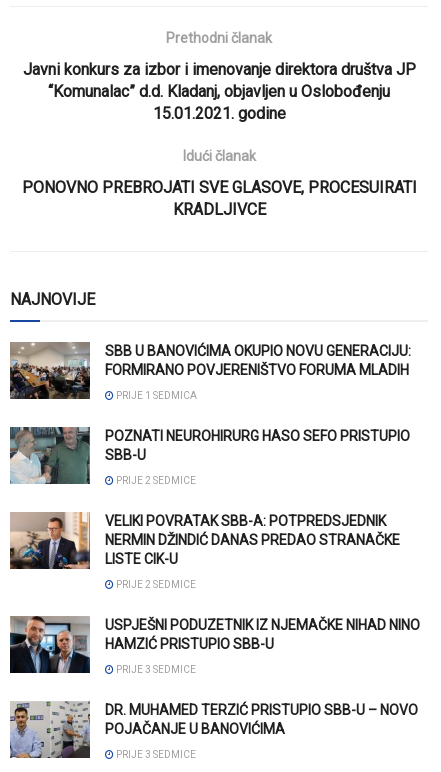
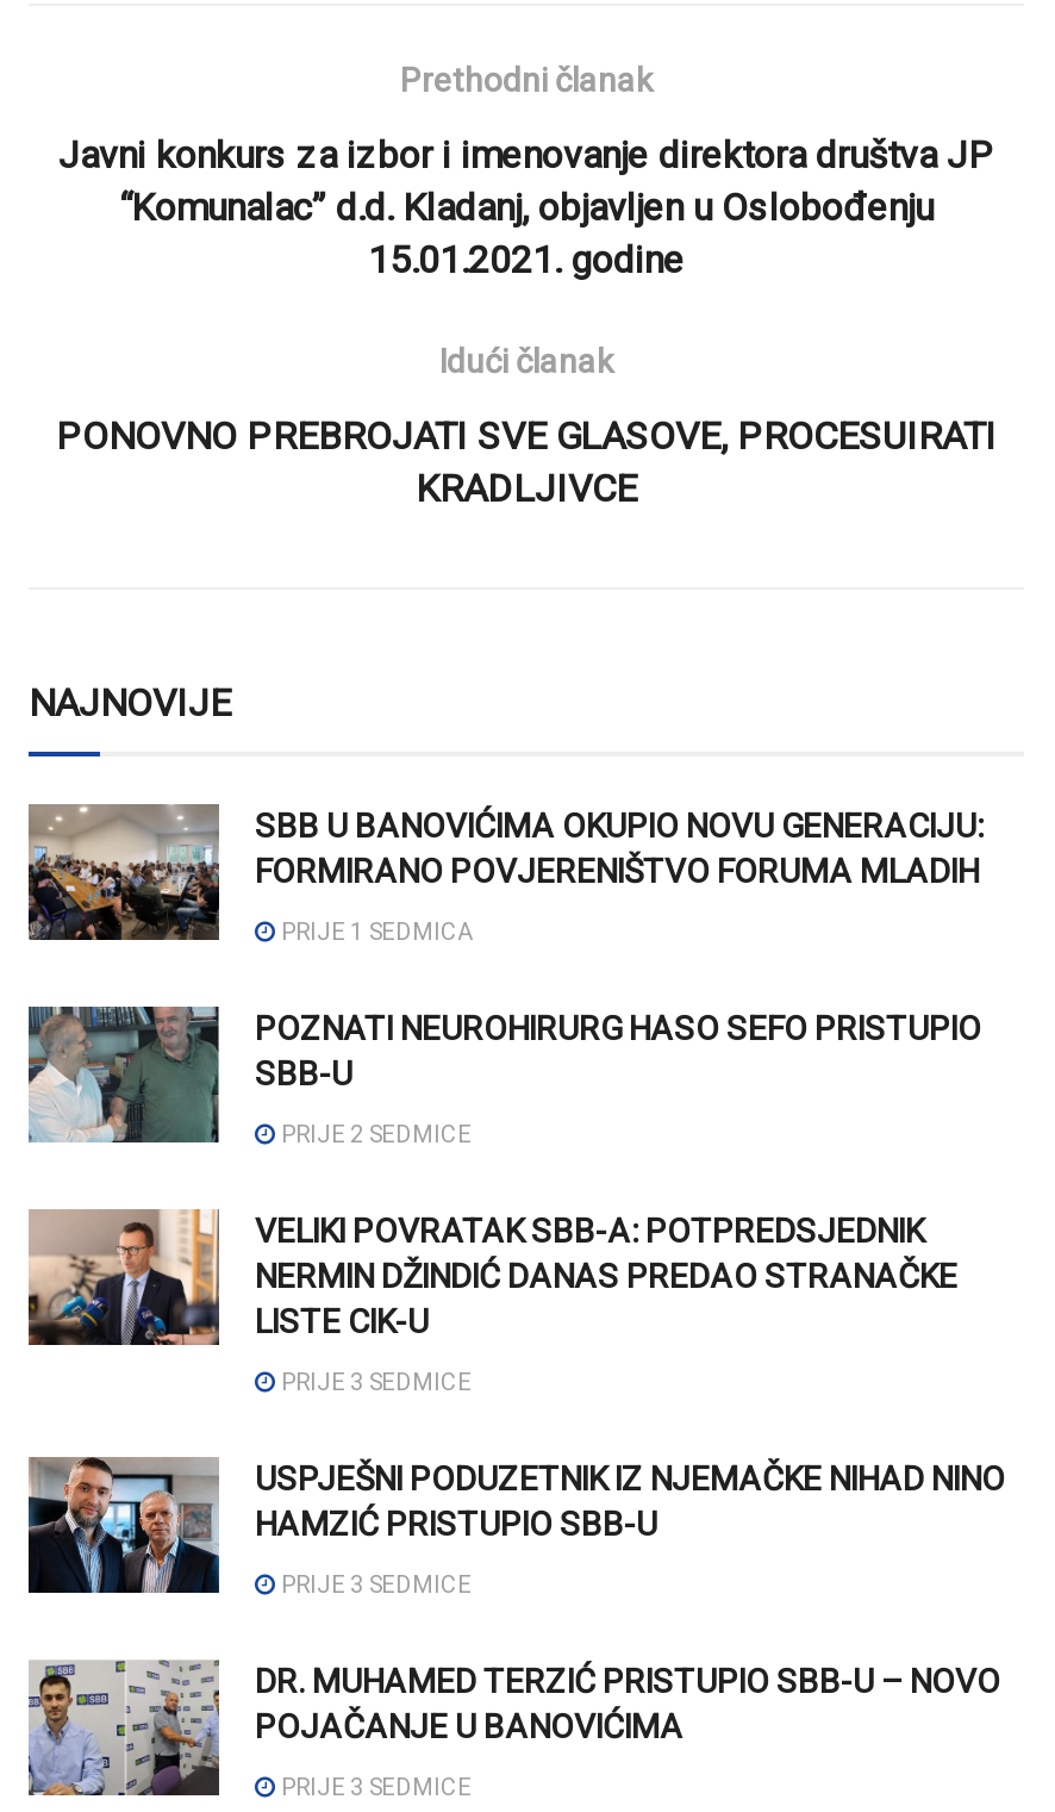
- PRIJE 2 SEDMICE
+ PRIJE 3 SEDMICE
